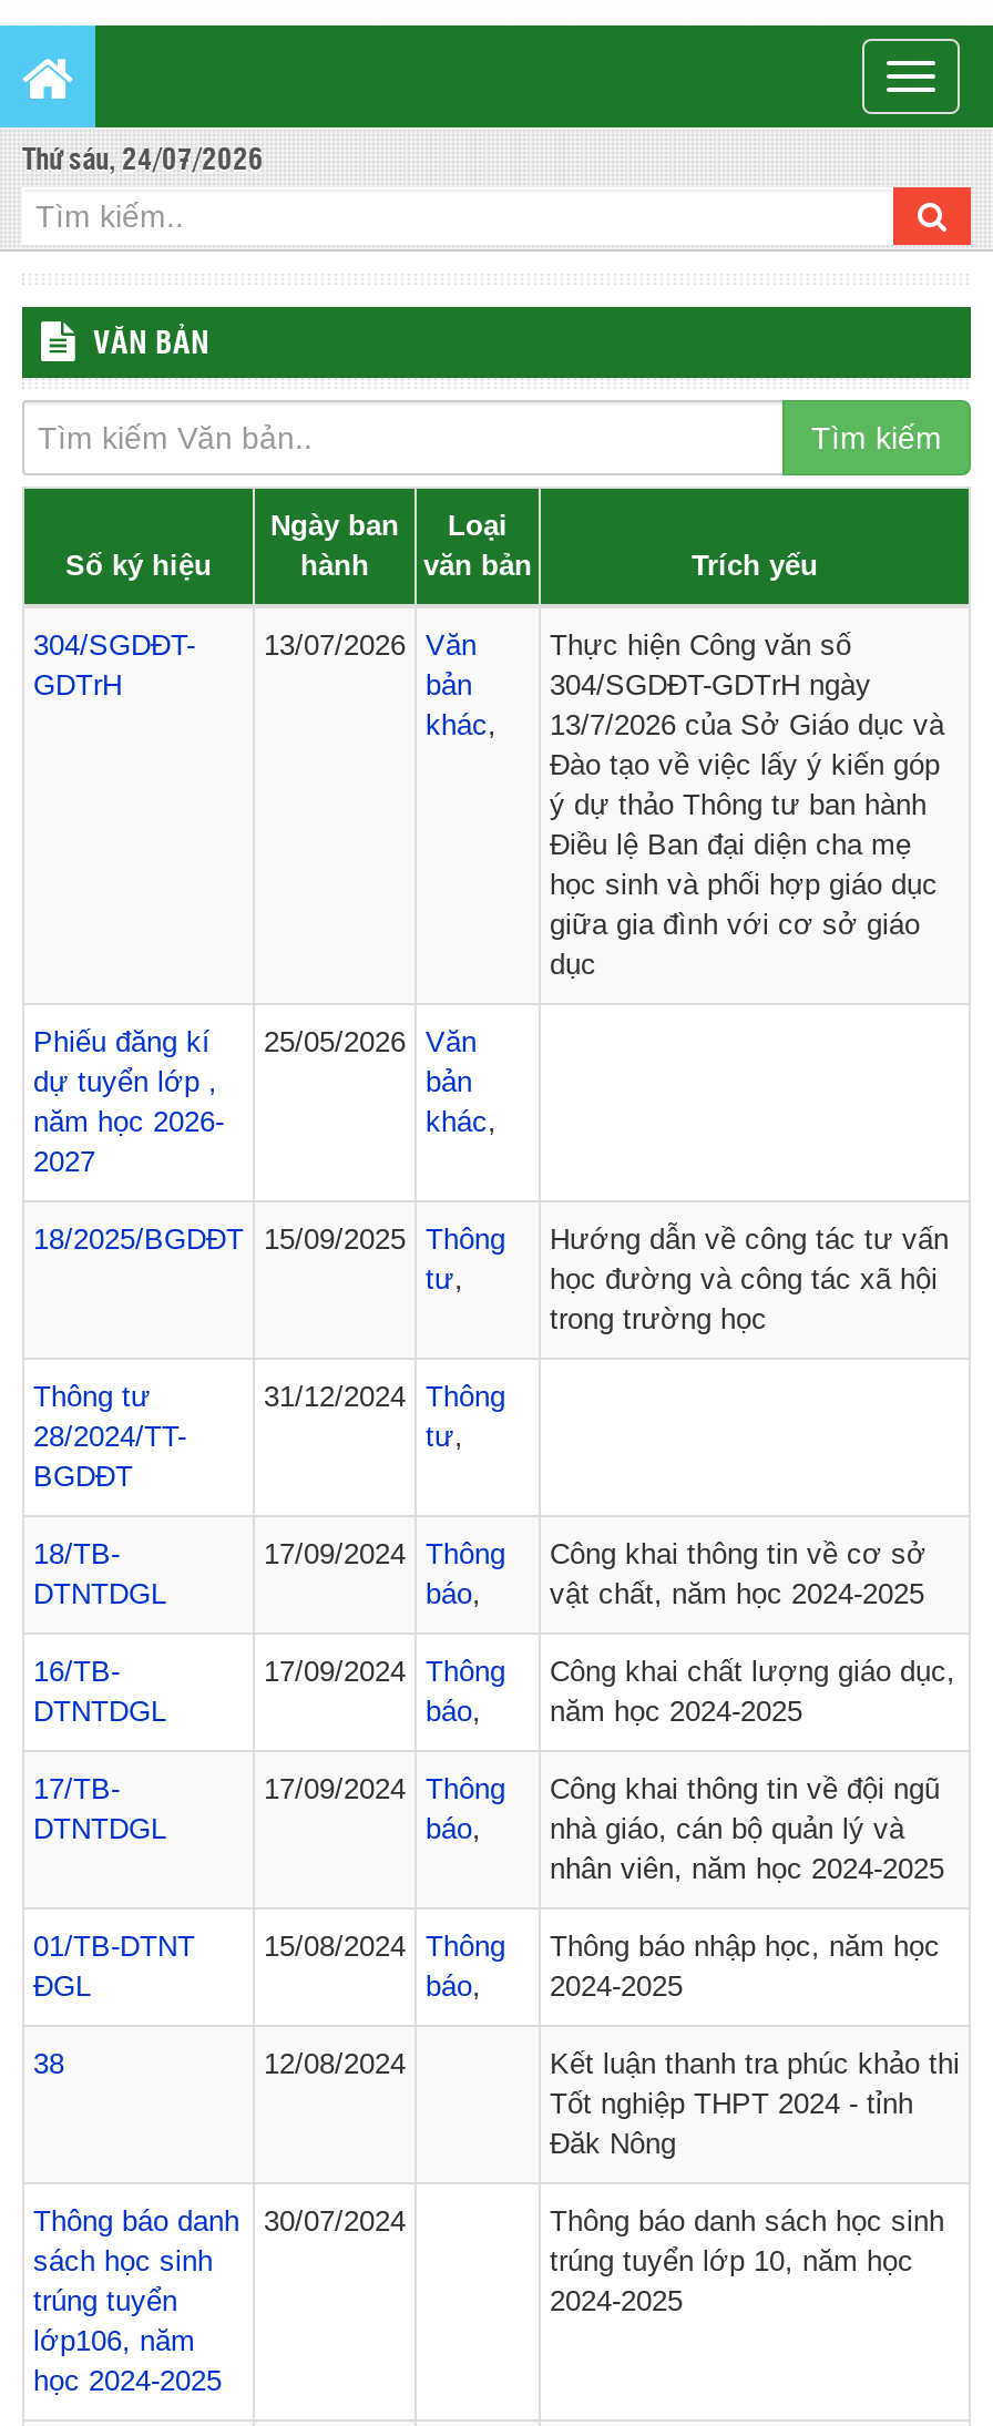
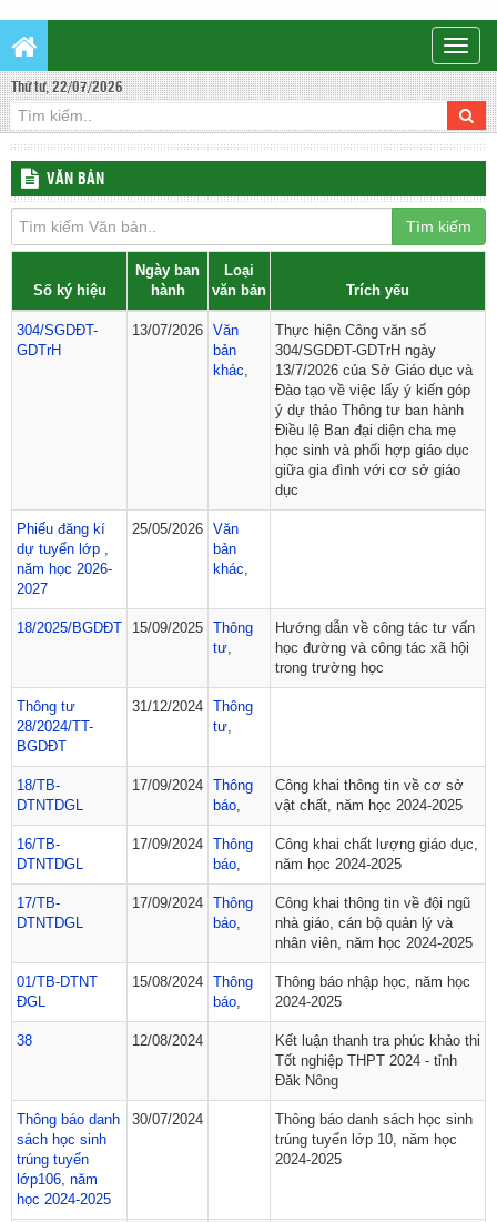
- Thứ sáu, 24/07/2026
+ Thứ tư, 22/07/2026
